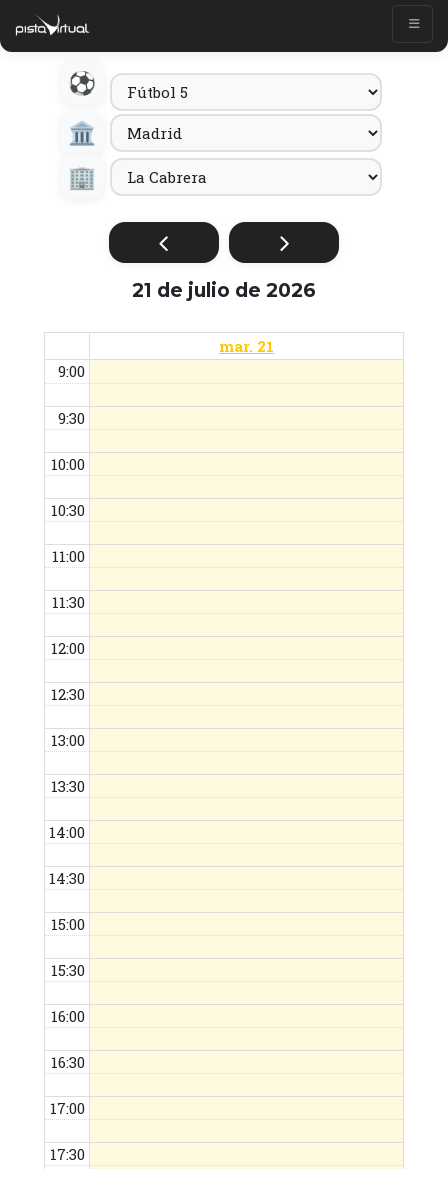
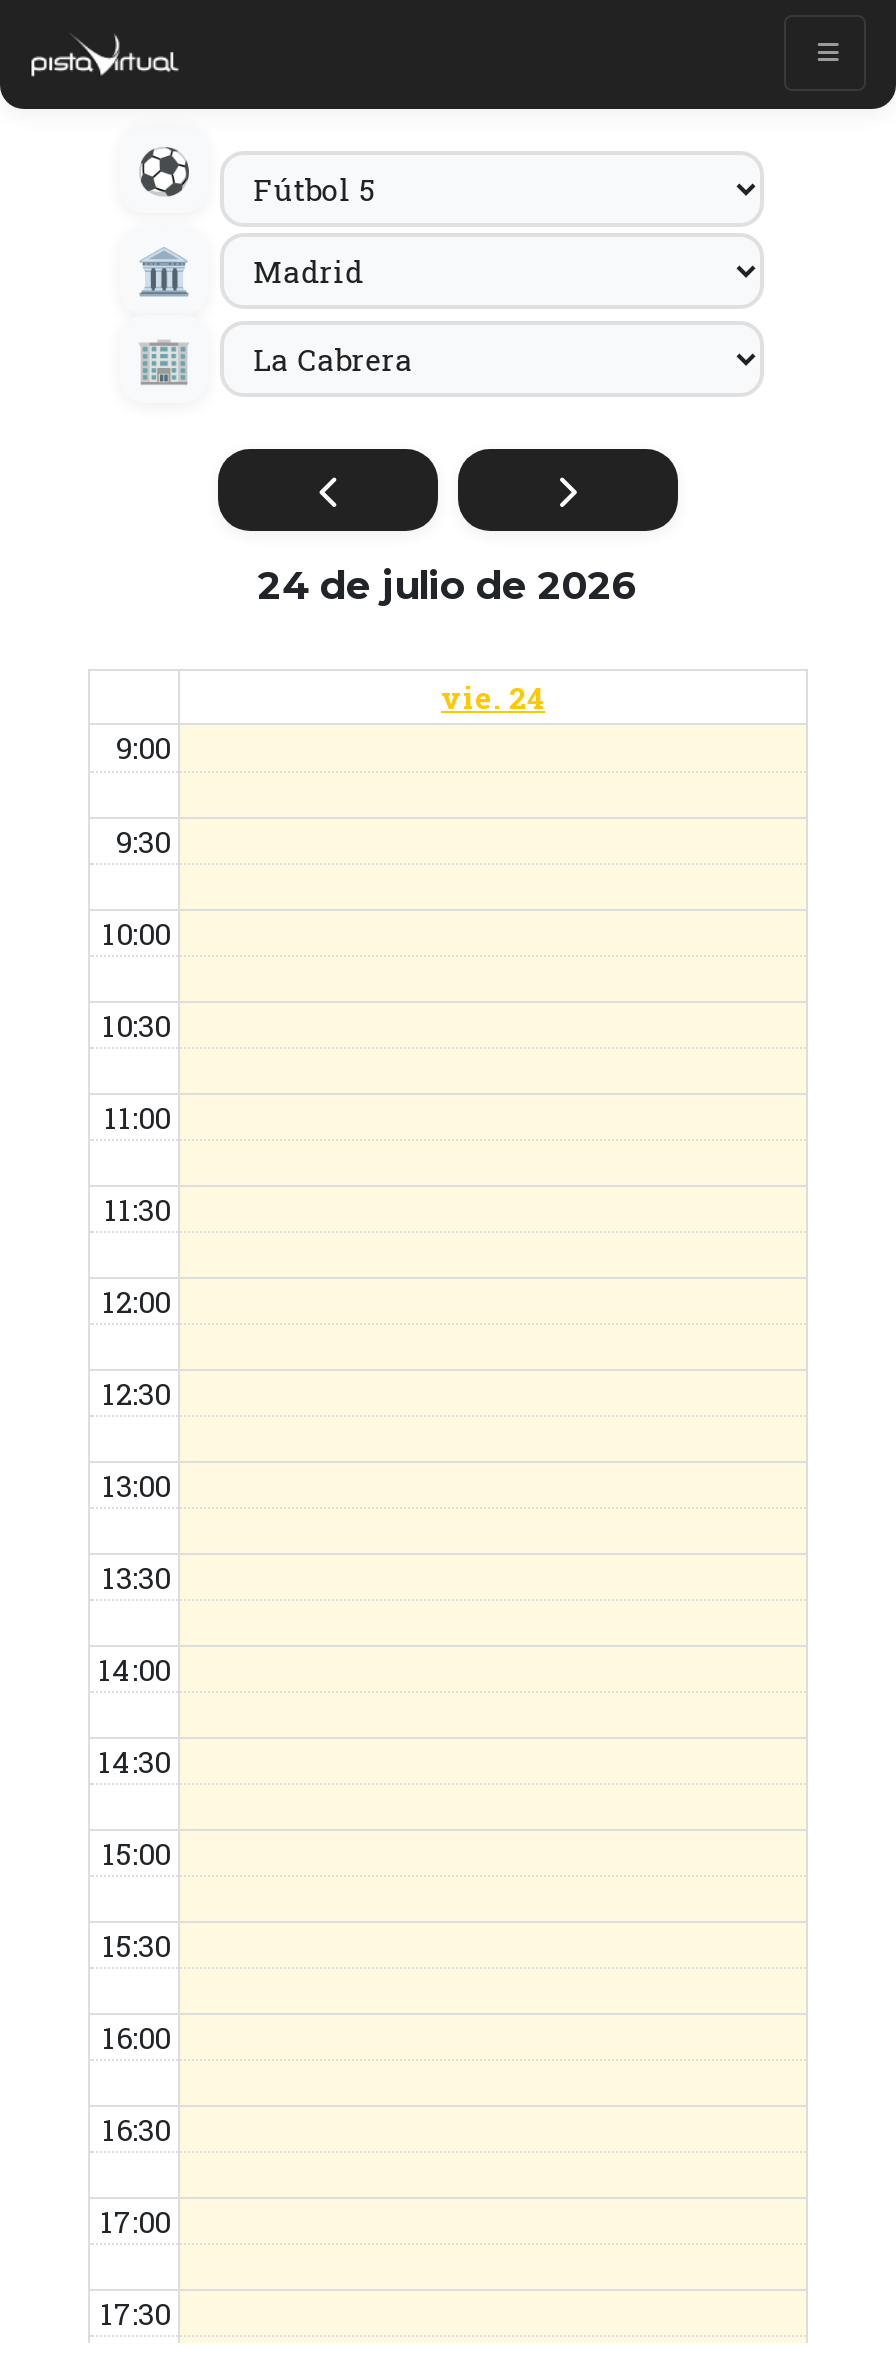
- 21 de julio de 2026
+ 24 de julio de 2026

- mar. 21
+ vie. 24
